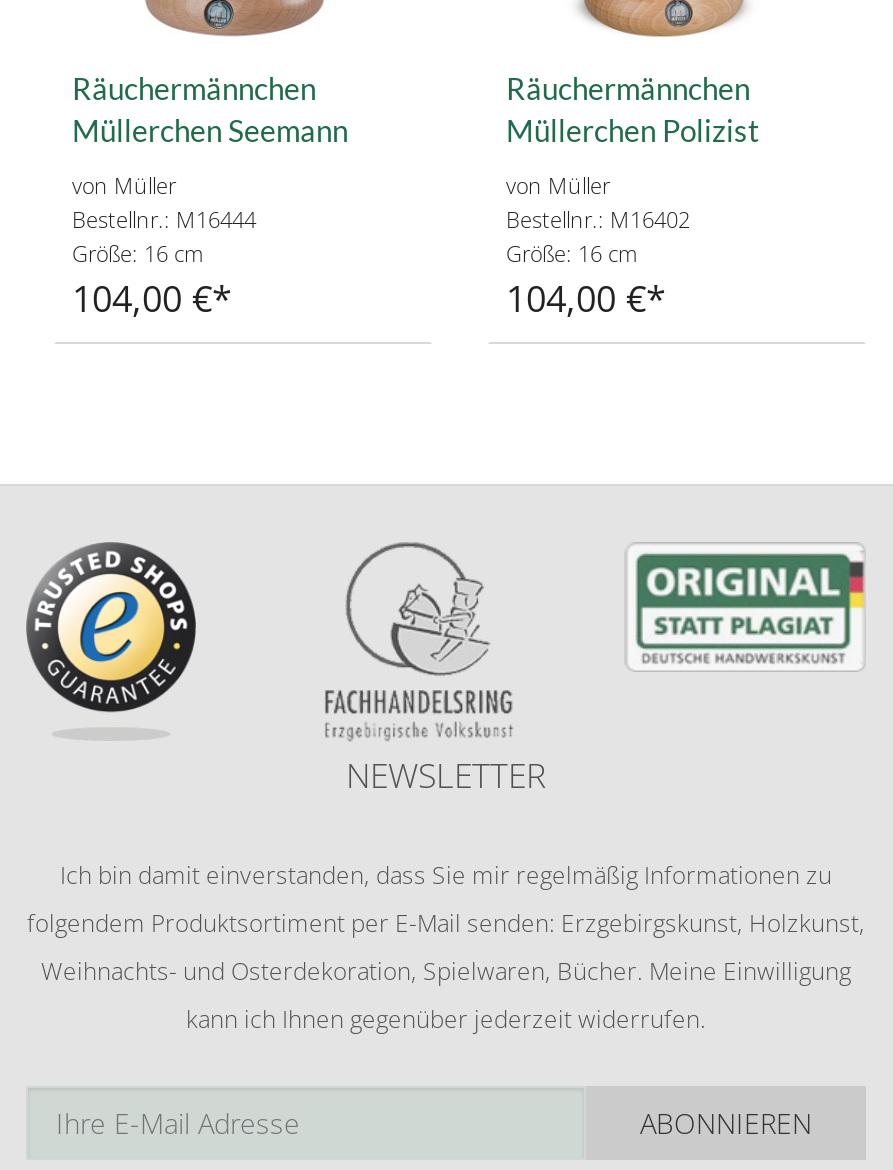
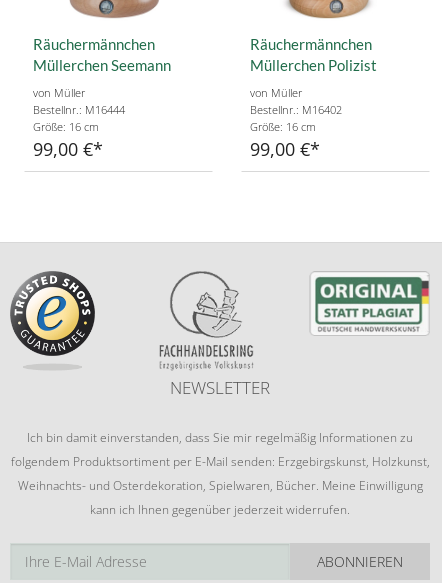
- 104,00 €
+ 99,00 €

- 104,00 €
+ 99,00 €
